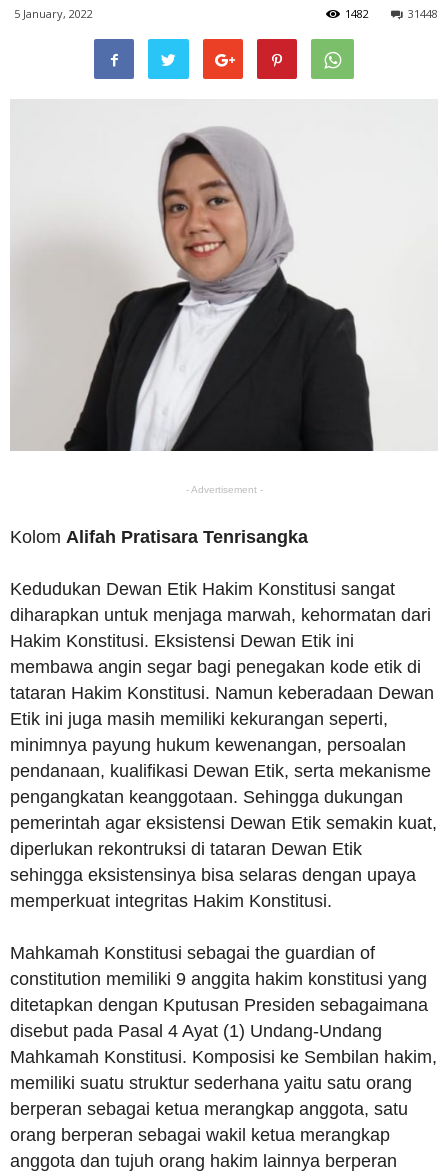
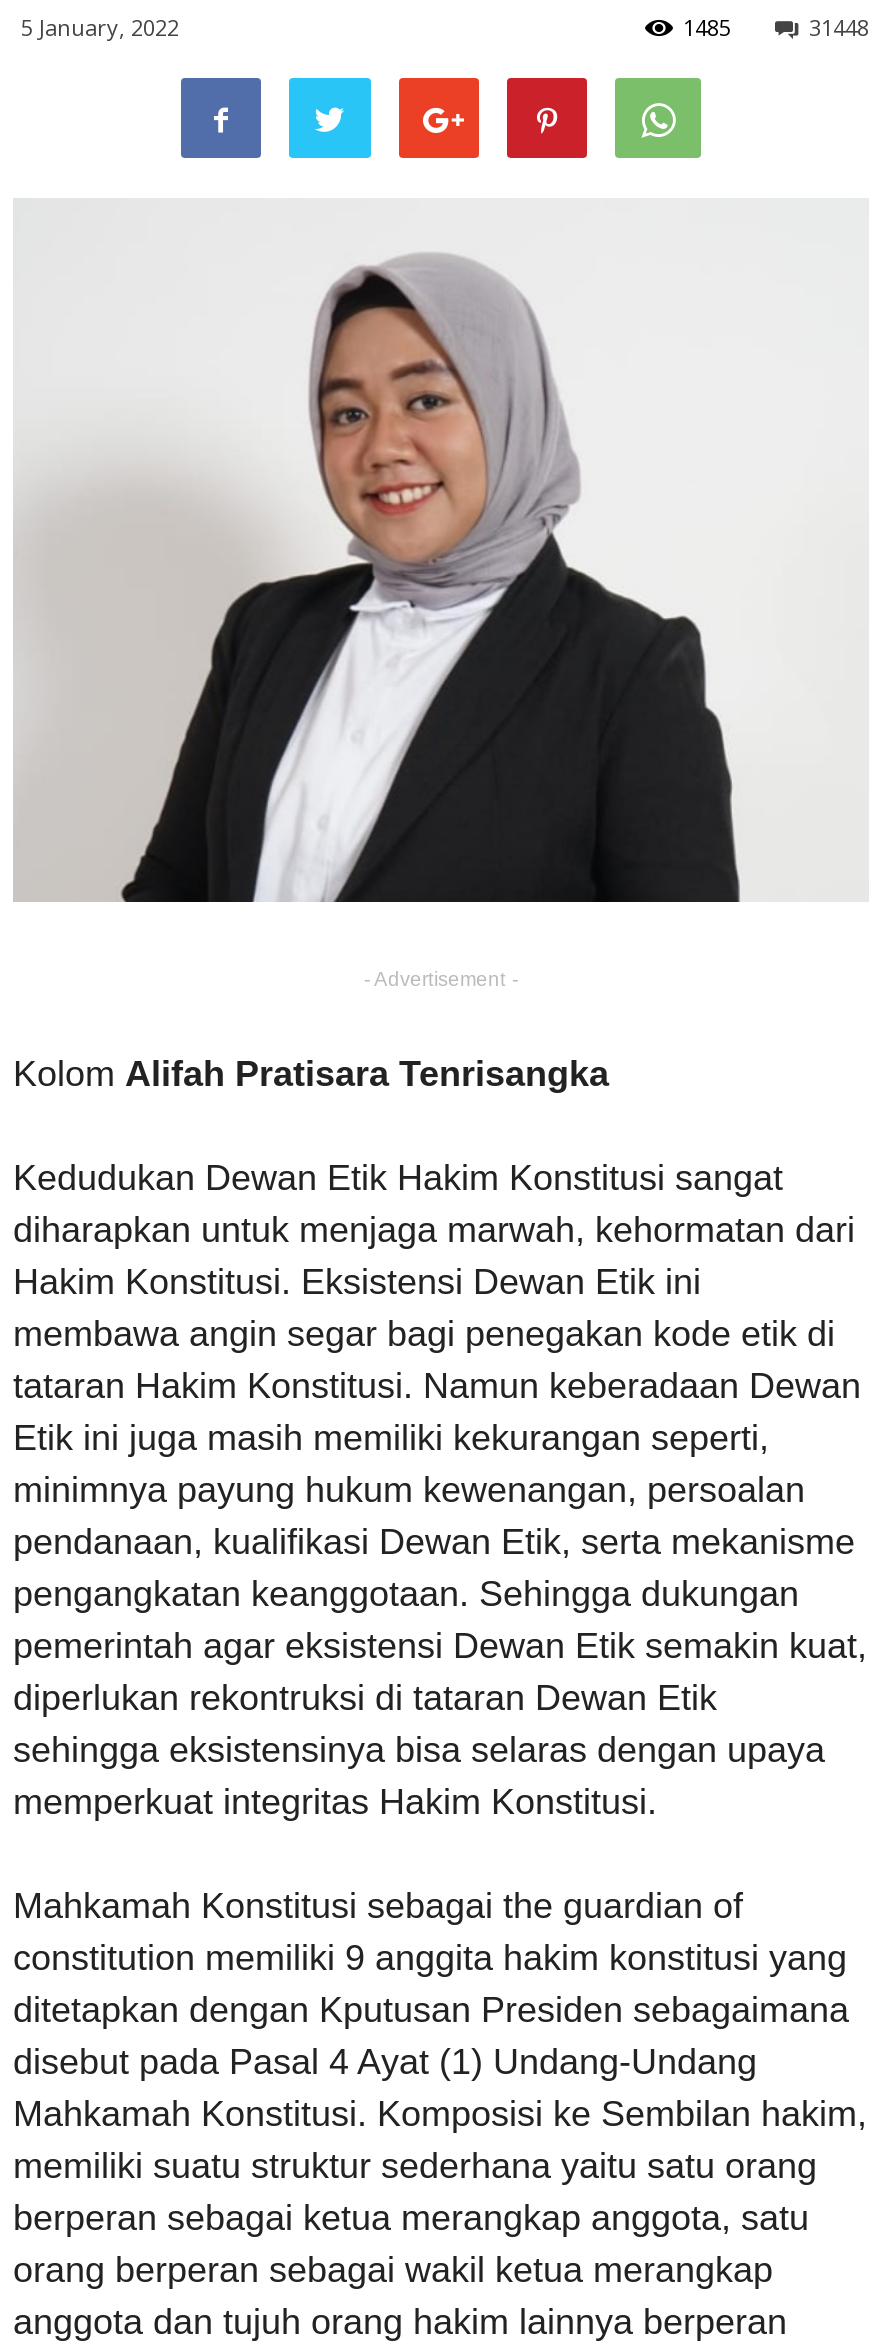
- 1482
+ 1485
